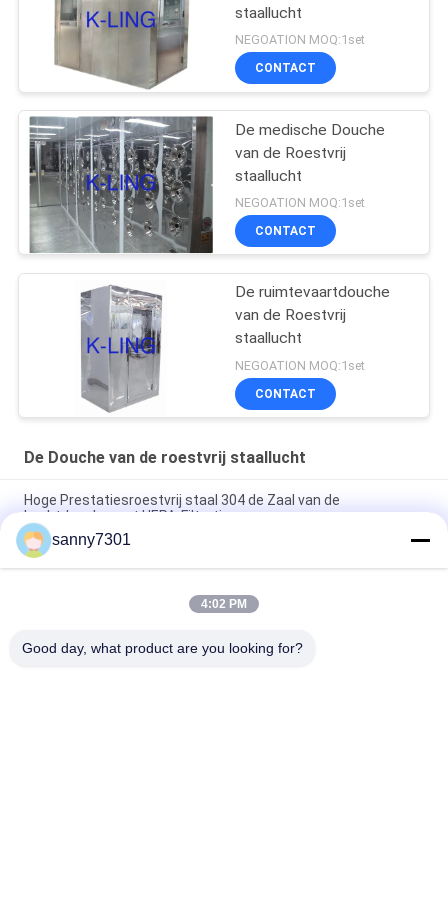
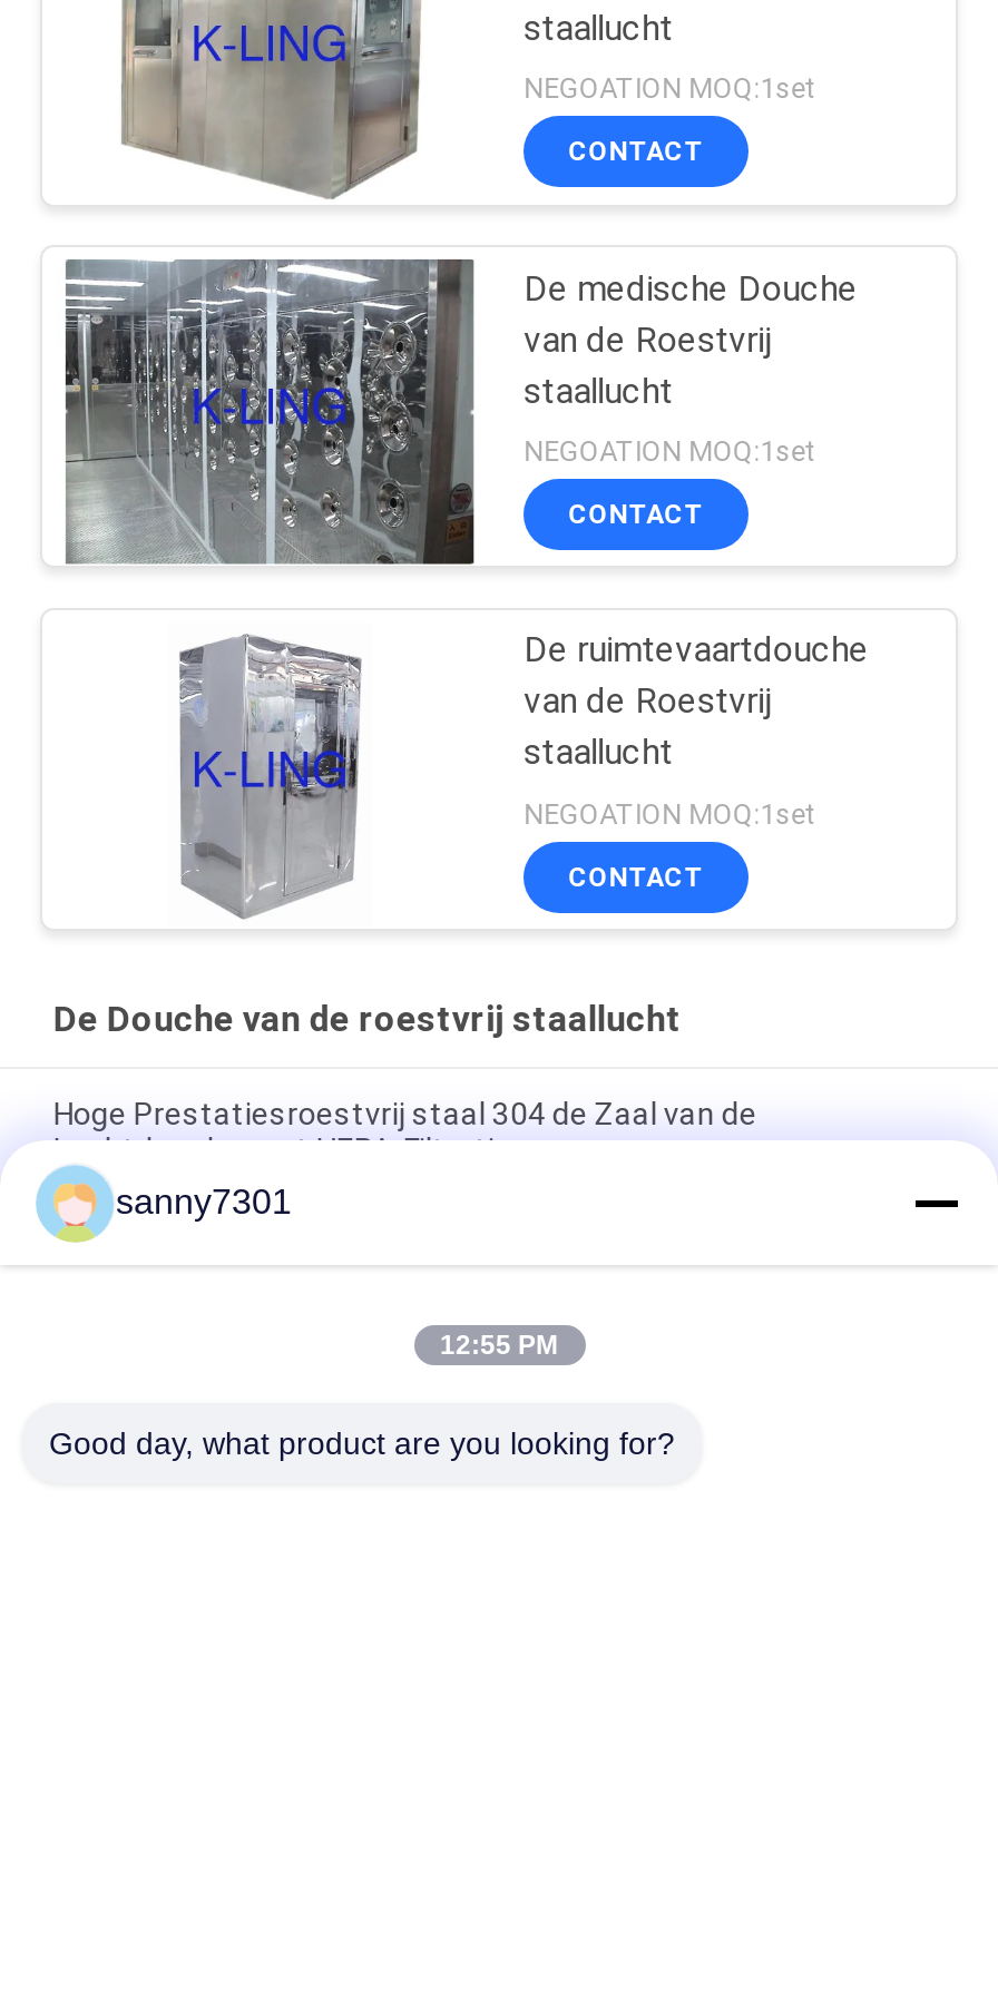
- 4:02 PM
+ 12:55 PM
